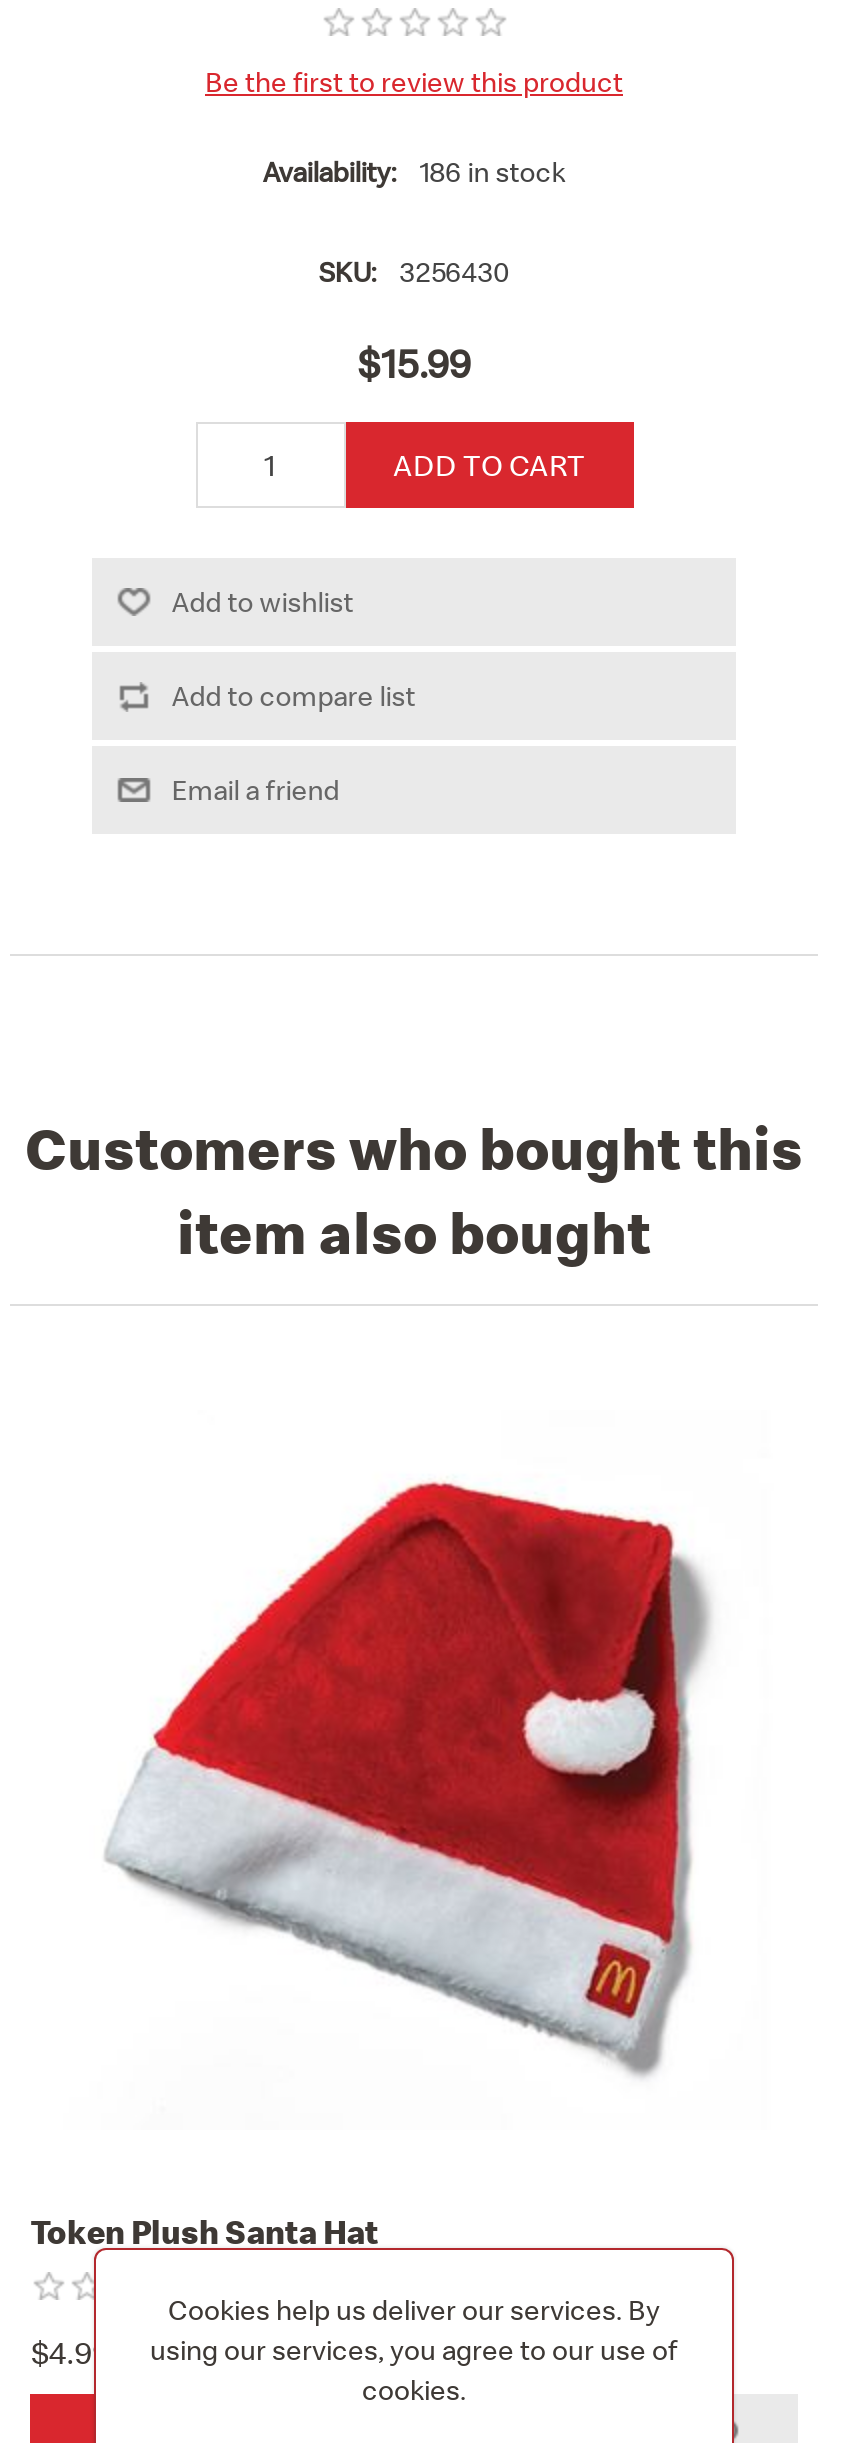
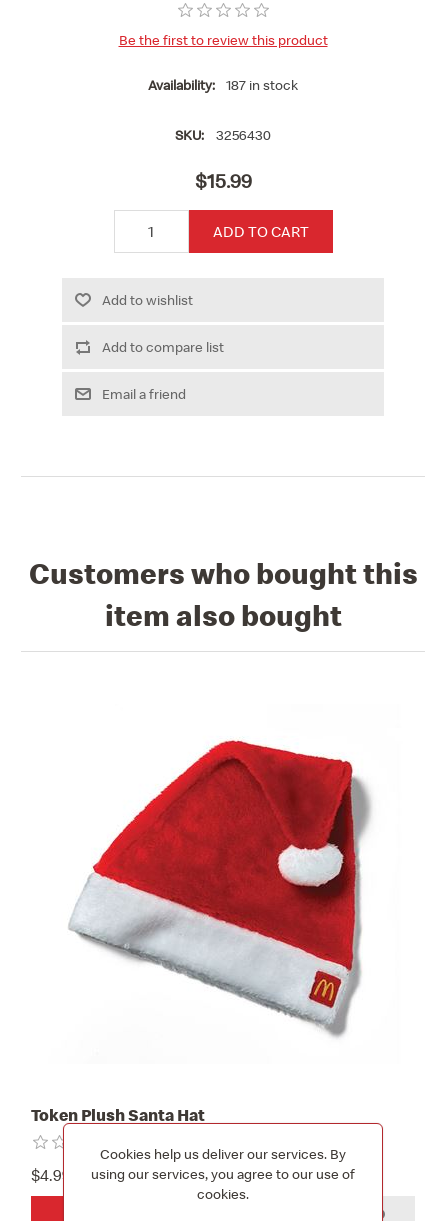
- Availability: 186 in stock
+ Availability: 187 in stock
